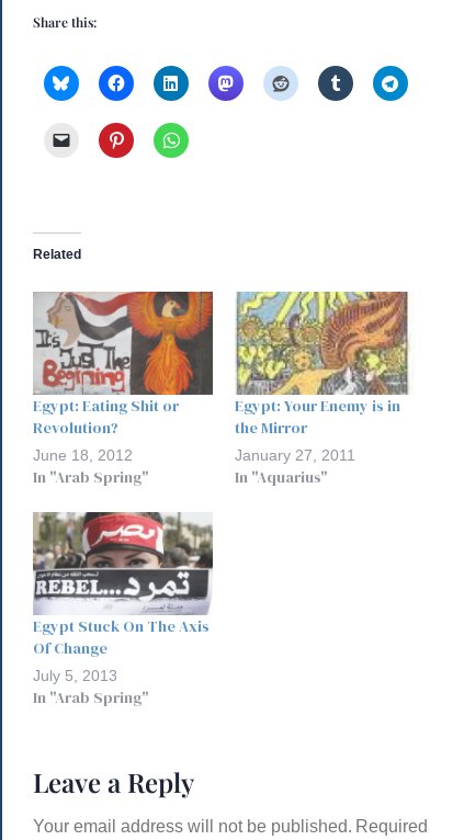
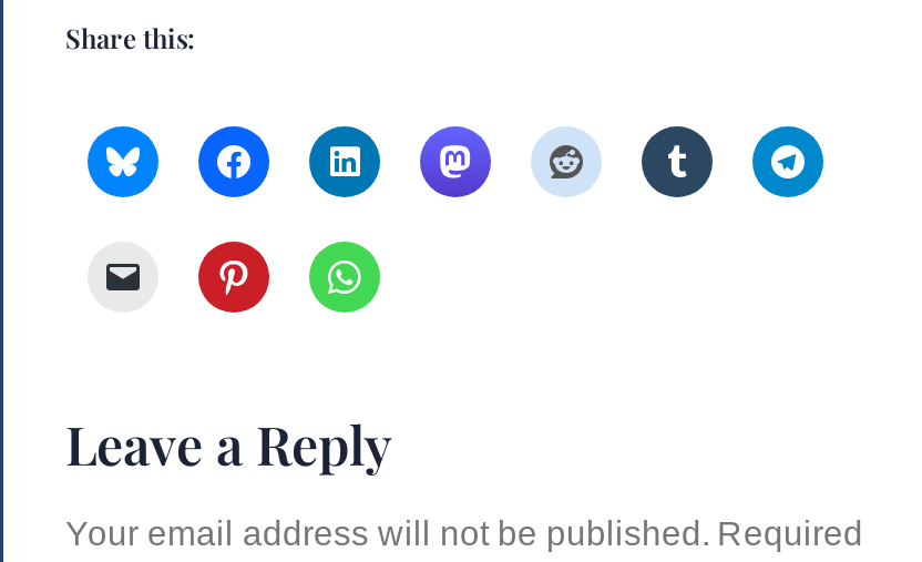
- Related

- [image]
- Egypt: Eating Shit or
- Revolution?
- June 18, 2012
- In "Arab Spring"

- [image]
- Egypt: Your Enemy is in
- the Mirror
- January 27, 2011
- In "Aquarius"

- [image]
- Egypt Stuck On The Axis
- Of Change
- July 5, 2013
- In "Arab Spring"
